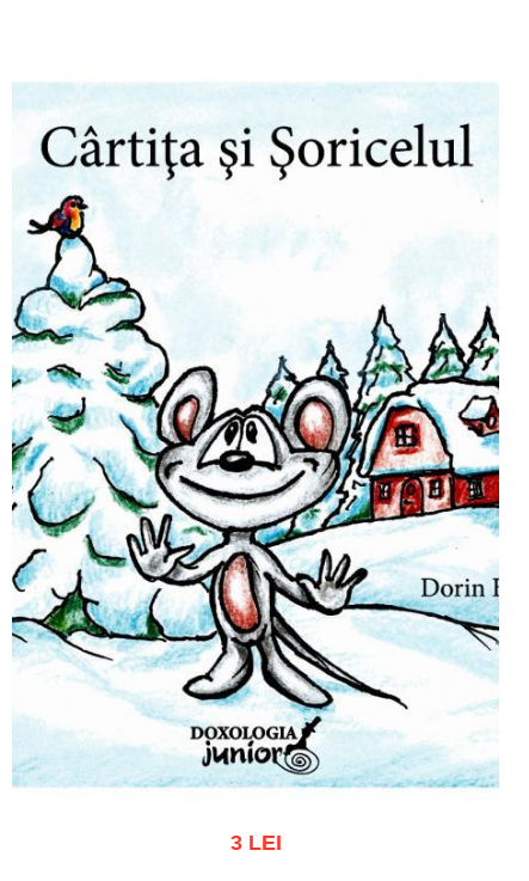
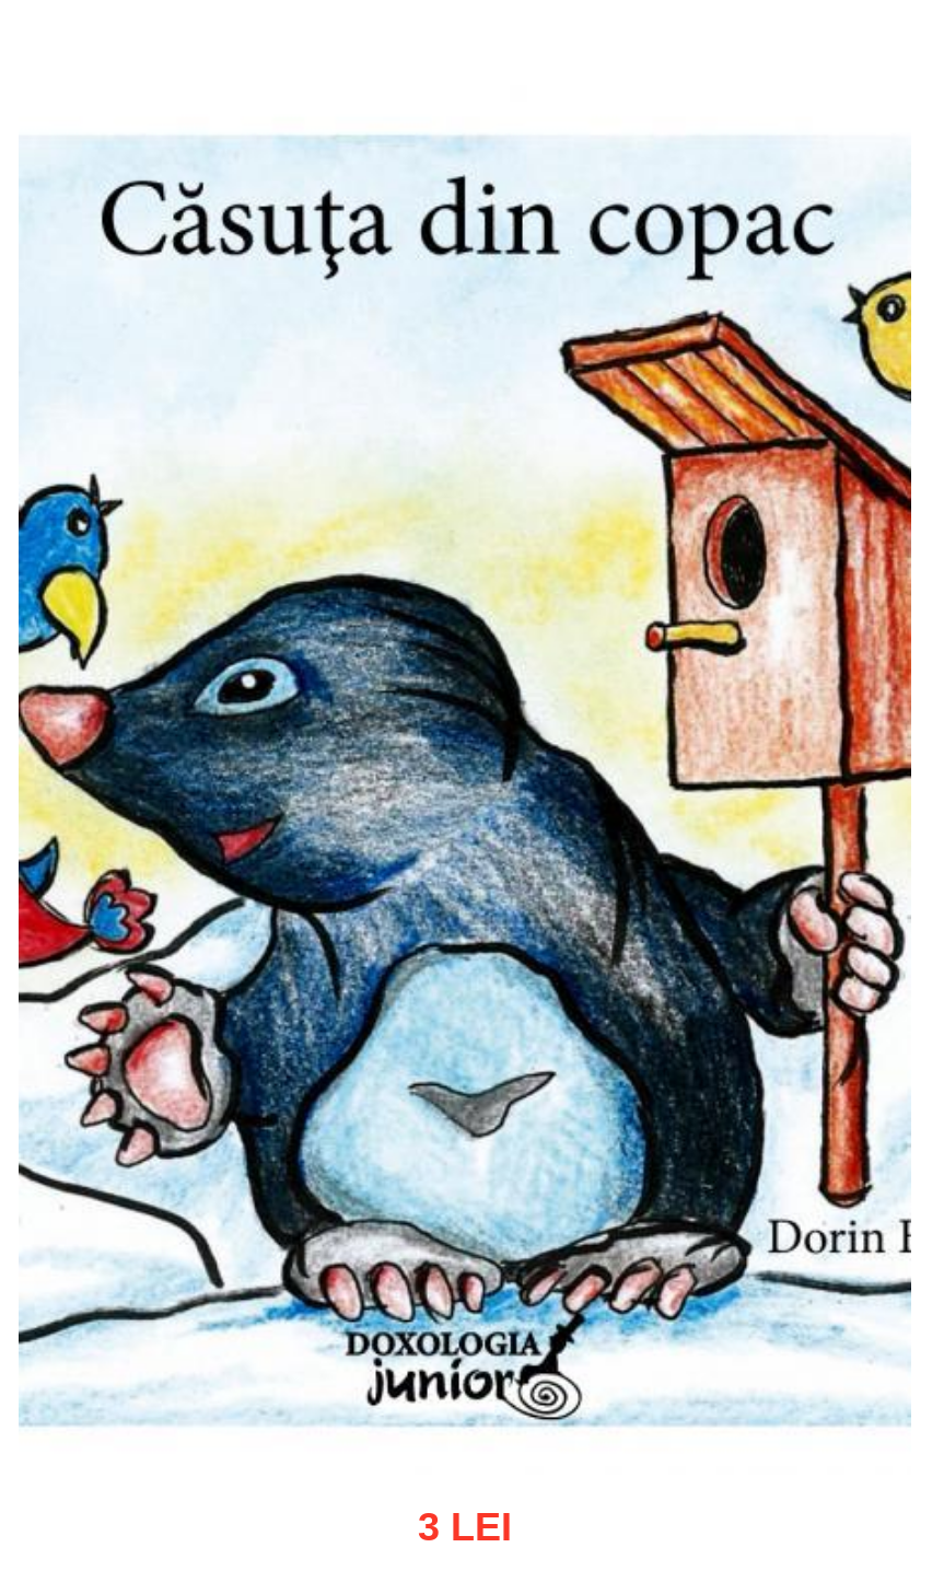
- [image]
+ [image]
